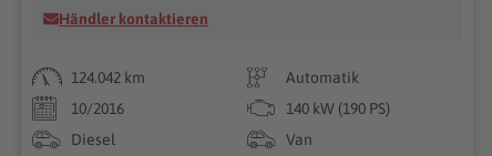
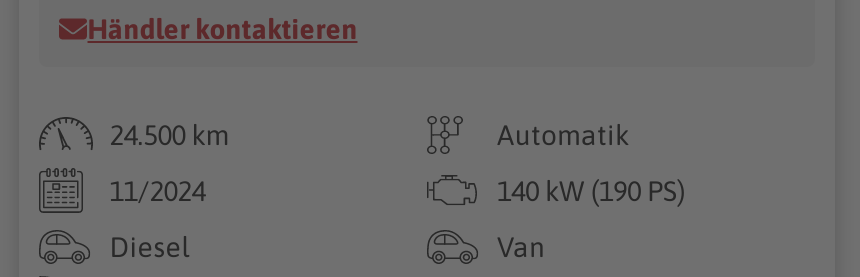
- 124.042 km
+ 24.500 km

- 10/2016
+ 11/2024
